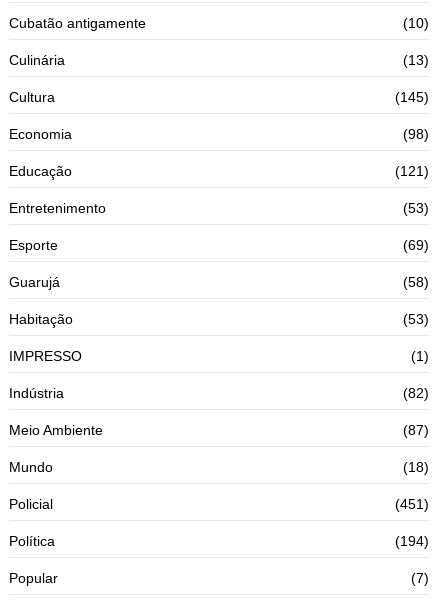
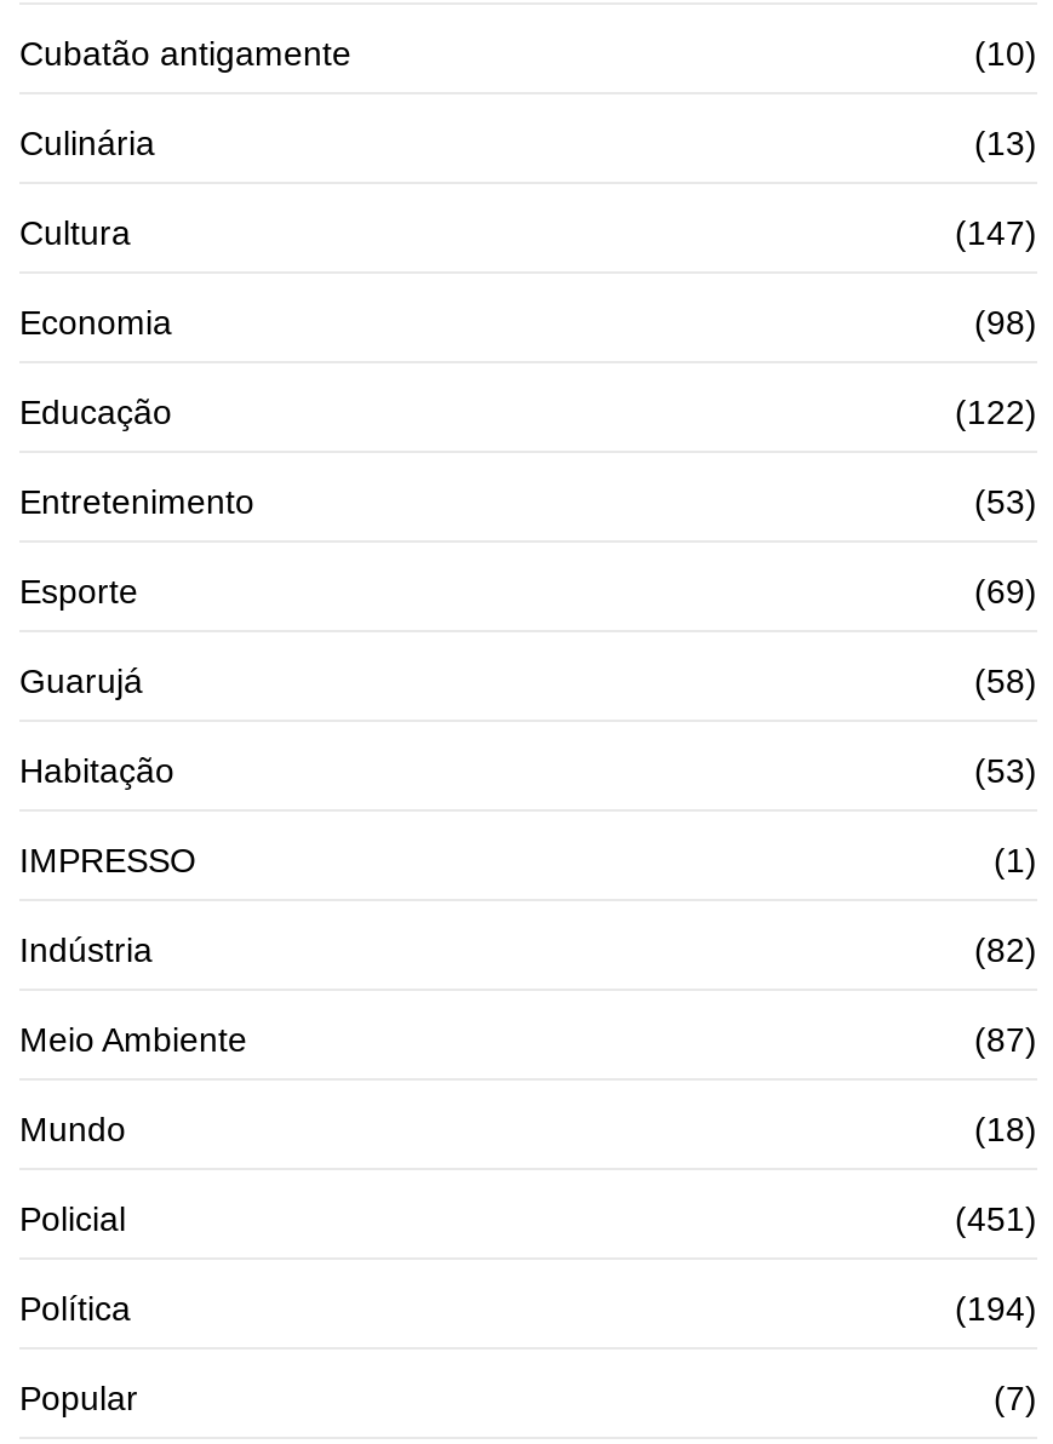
- (145)
+ (147)

- (121)
+ (122)
